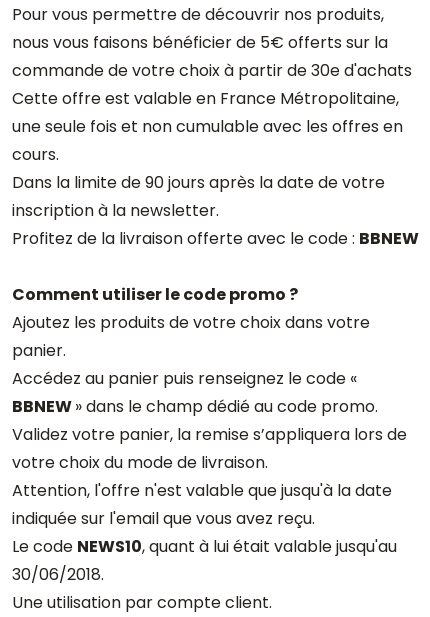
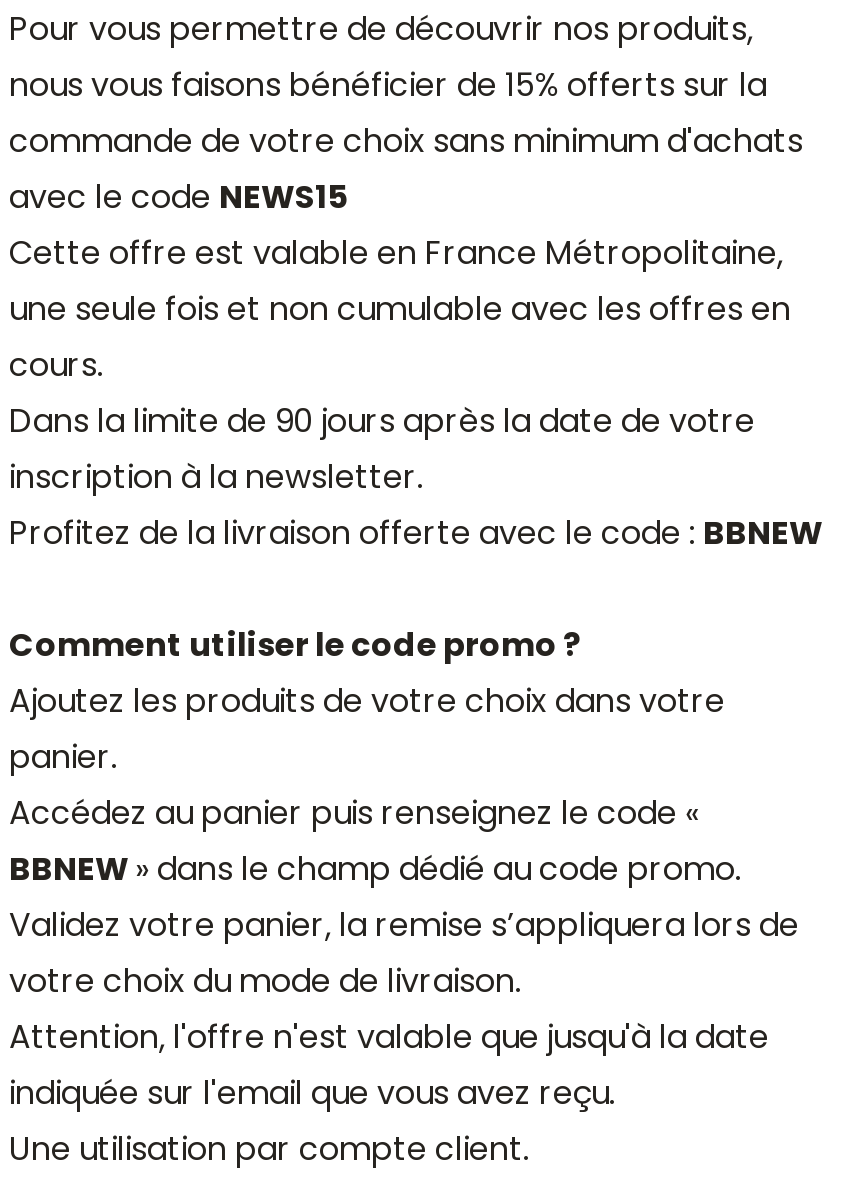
- nous vous faisons bénéficier de 5€ offerts sur la
- commande de votre choix à partir de 30e d'achats
+ nous vous faisons bénéficier de 15% offerts sur la
+ commande de votre choix sans minimum d'achats
+ avec le code NEWS15

moved down: Cette offre est valable en France Métropolitaine, | une seule fois et non cumulable avec les offres en | cours. | ... | Attention, l'offre n'est valable que jusqu'à la date | indiquée sur l'email que vous avez reçu.

- Le code NEWS10, quant à lui était valable jusqu'au
- 30/06/2018.
